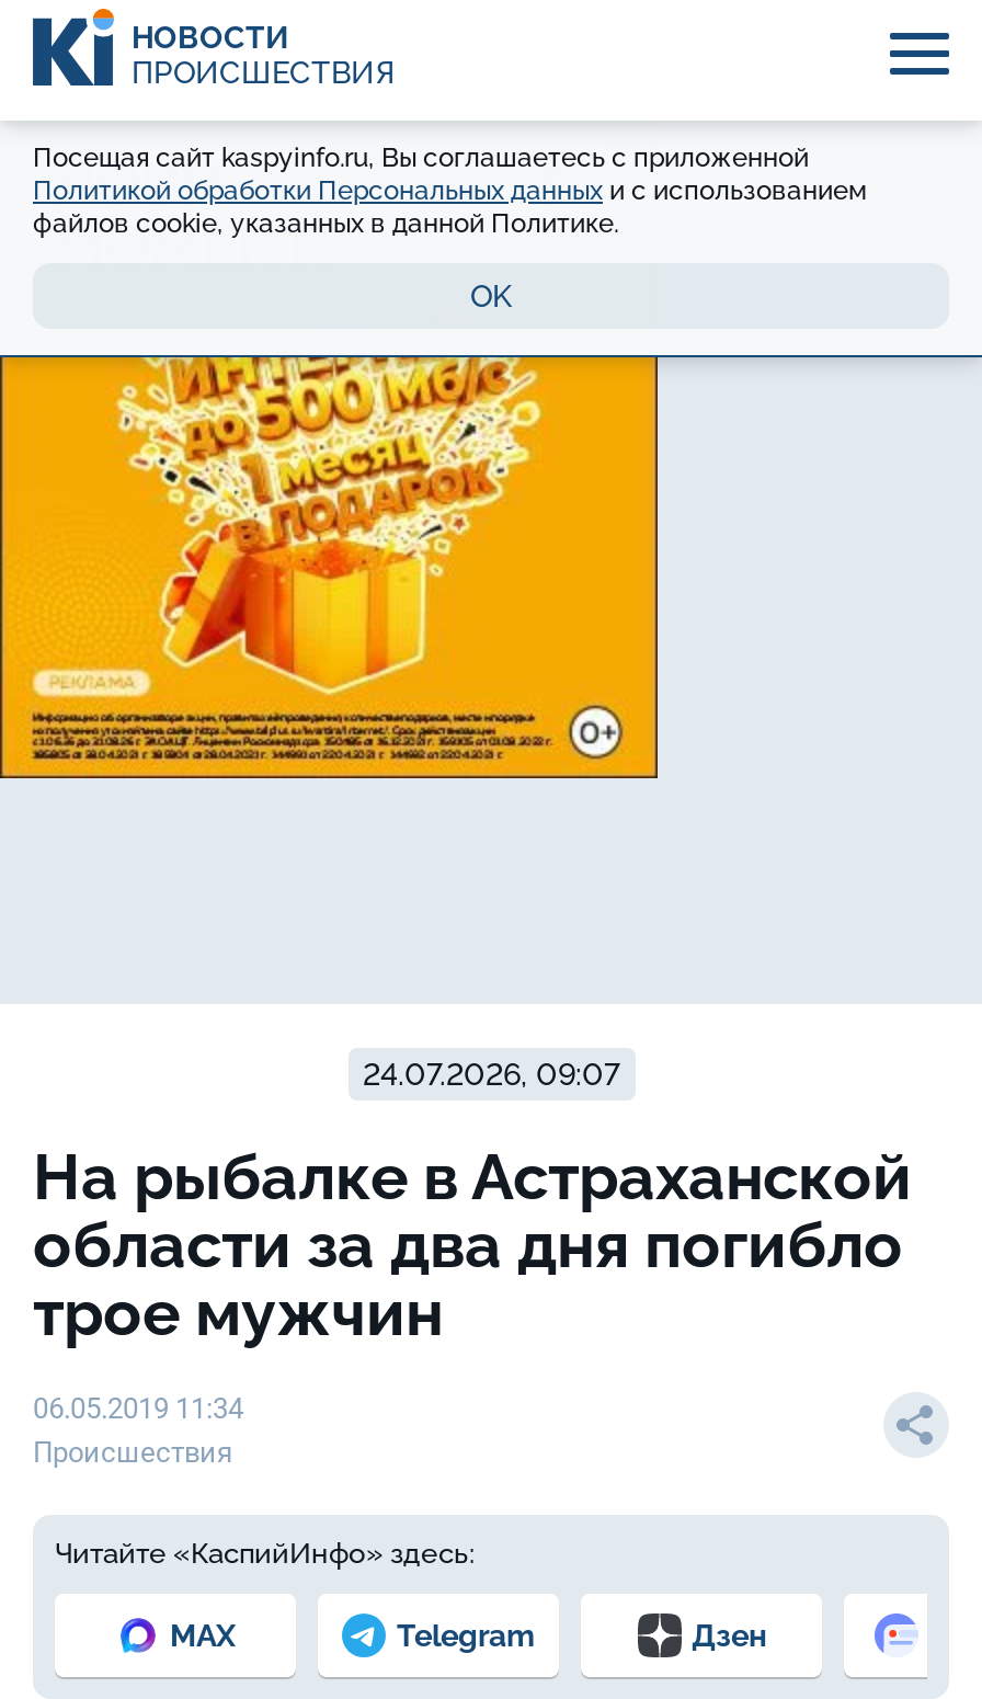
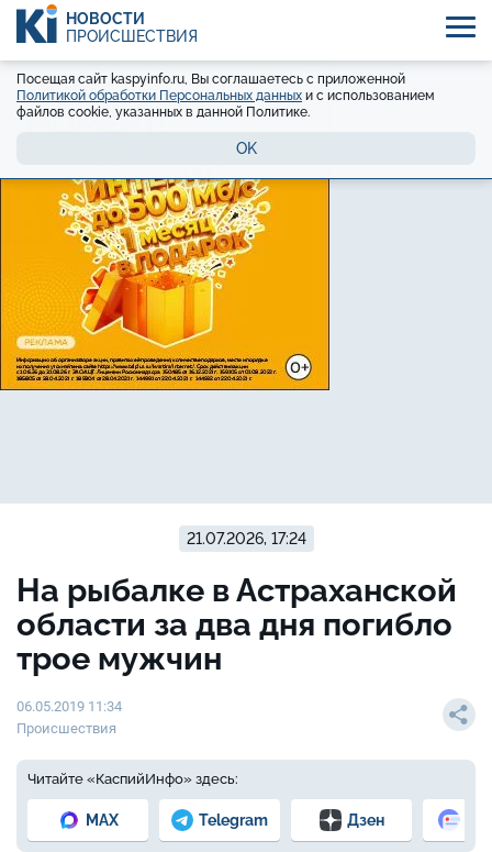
- 24.07.2026, 09:07
+ 21.07.2026, 17:24
